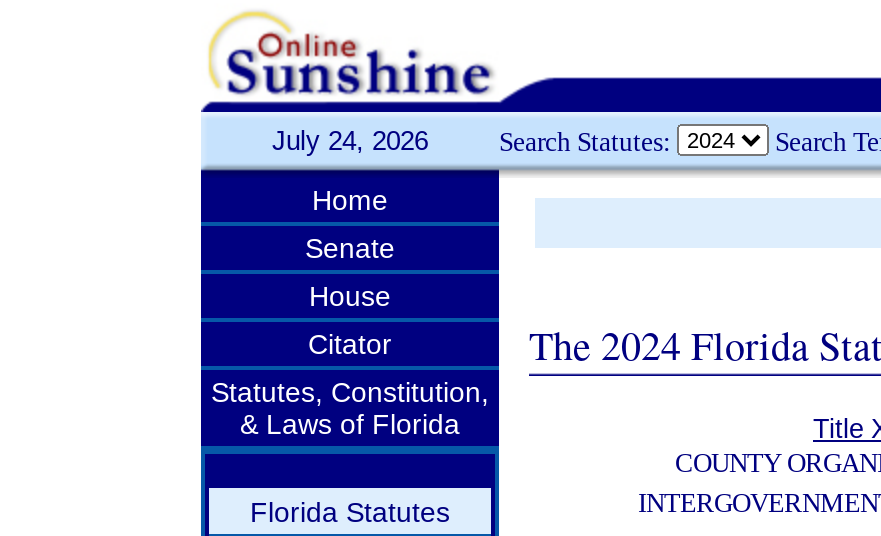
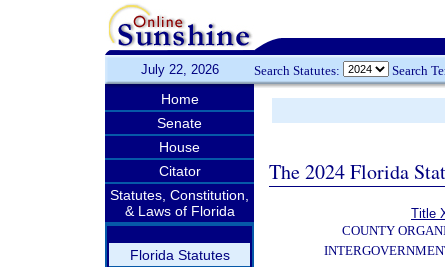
- July 24, 2026
+ July 22, 2026
